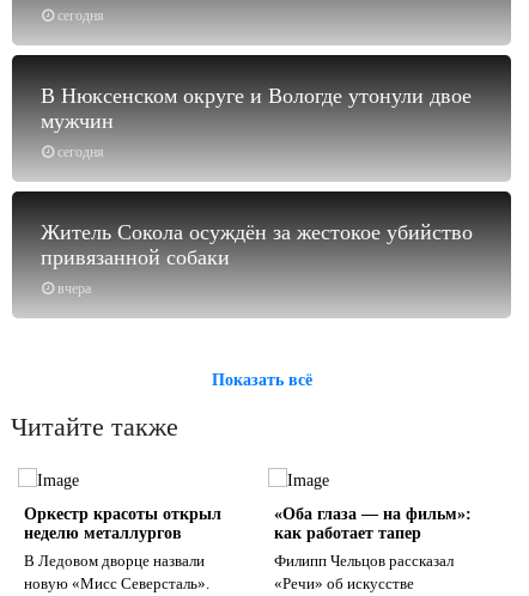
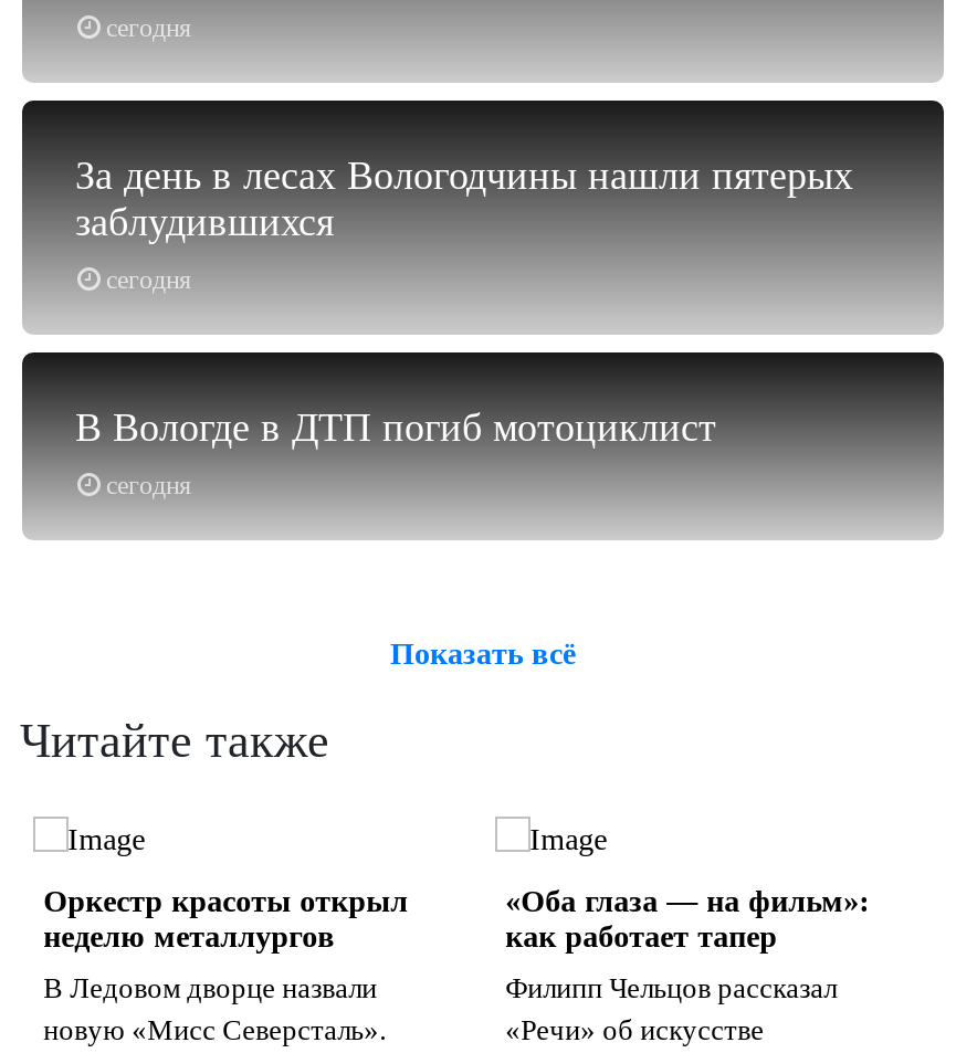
- В Нюксенском округе и Вологде утонули двое
- мужчин
+ За день в лесах Вологодчины нашли пятерых
+ заблудившихся

- Житель Сокола осуждён за жестокое убийство
- привязанной собаки
+ В Вологде в ДТП погиб мотоциклист

- вчера
+ сегодня
